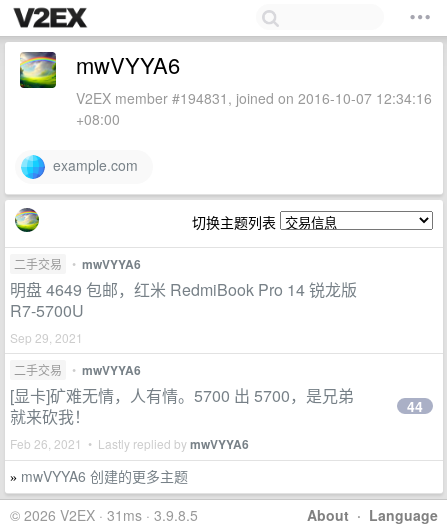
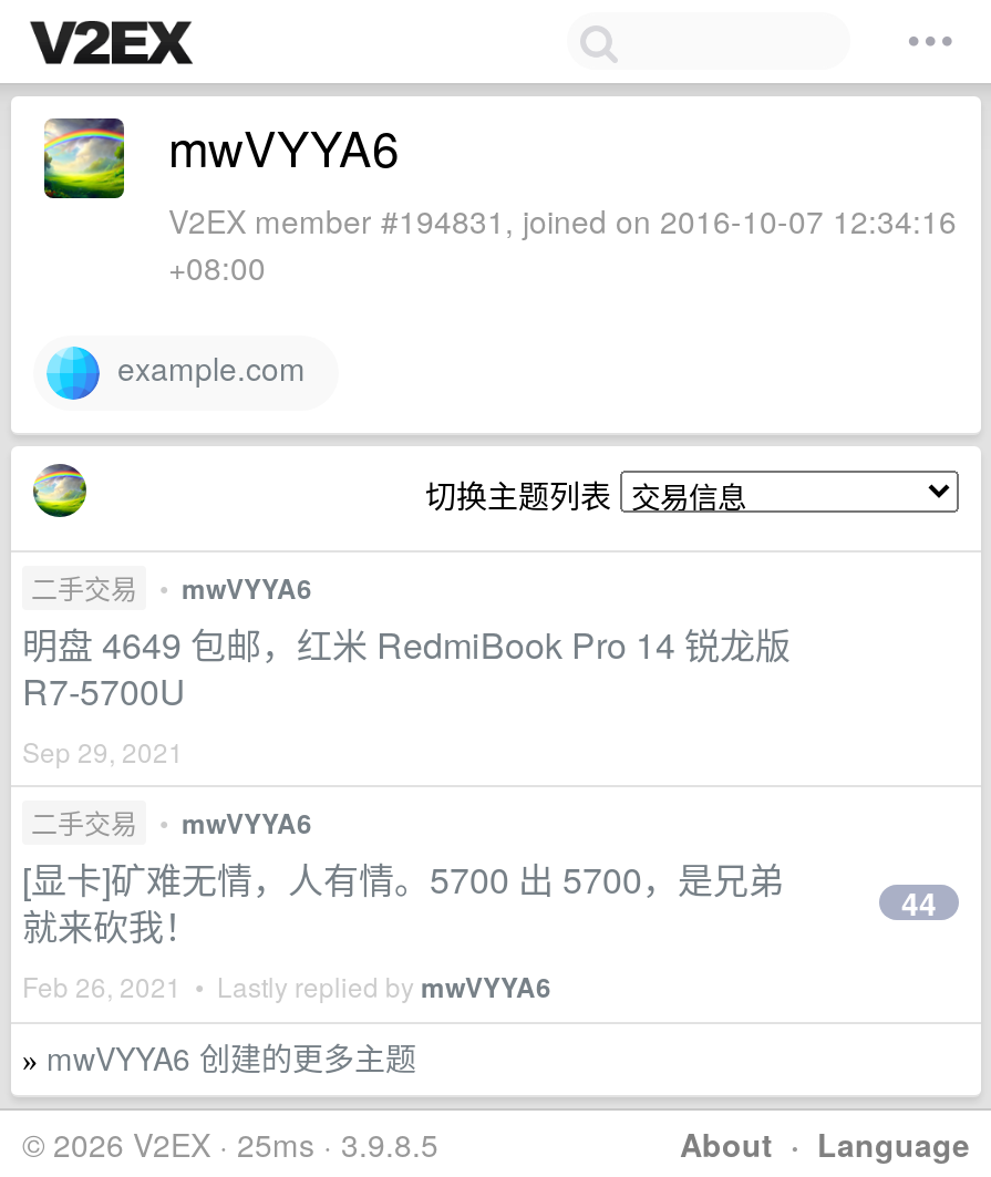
- © 2026 V2EX · 31ms · 3.9.8.5
+ © 2026 V2EX · 25ms · 3.9.8.5
